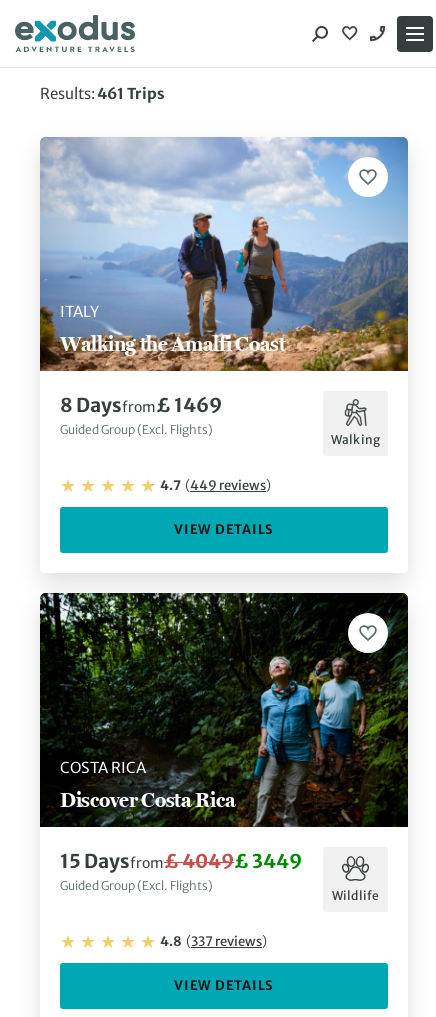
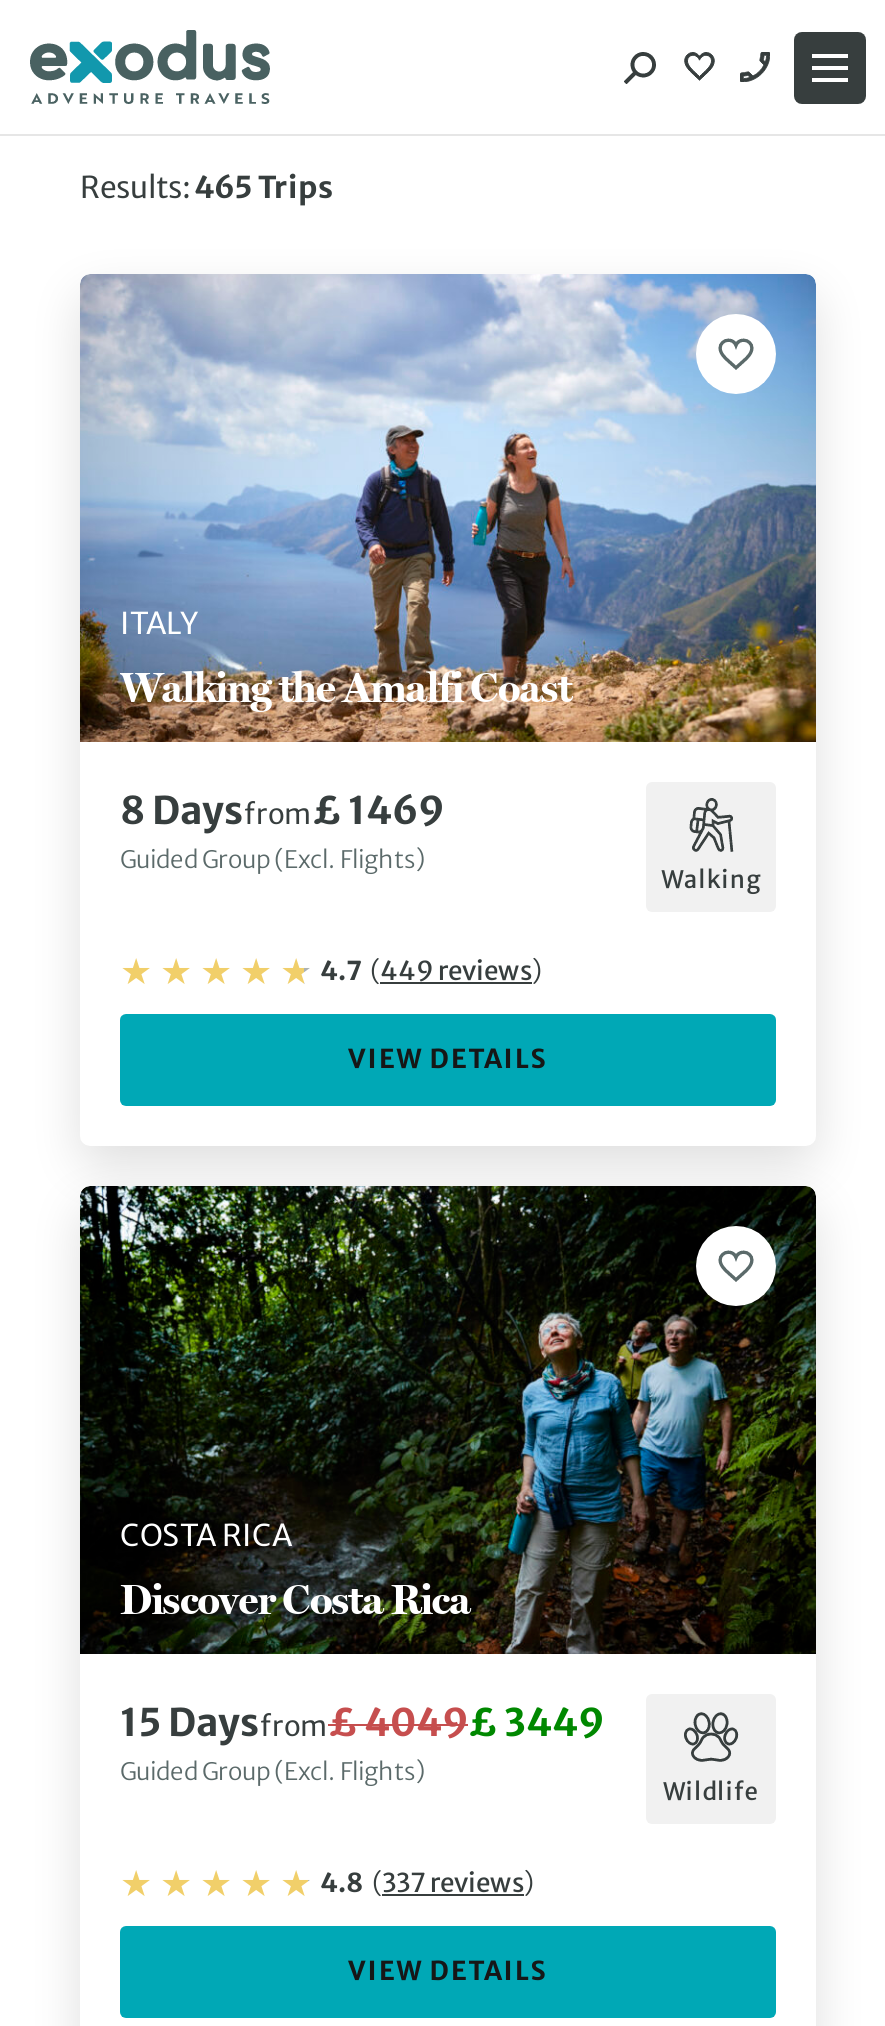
- Results: 461 Trips
+ Results: 465 Trips
